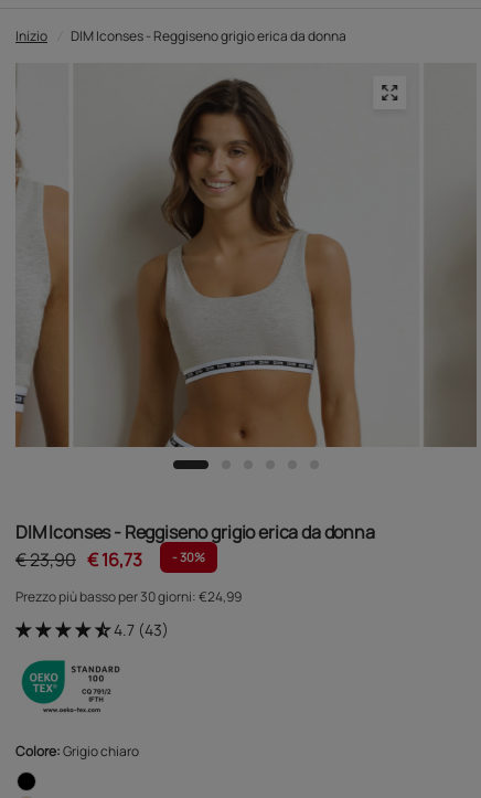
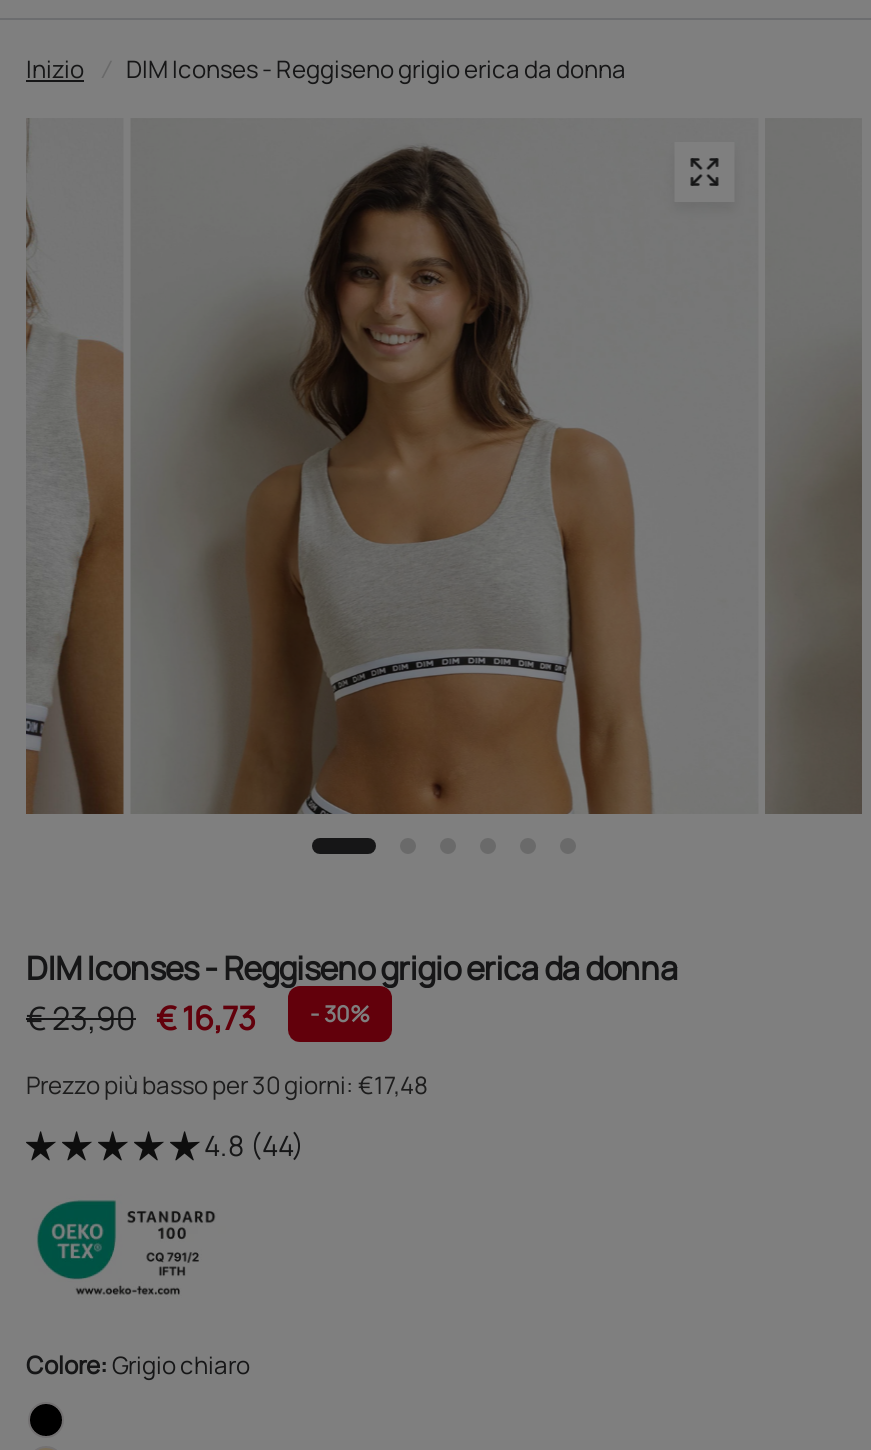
- Prezzo più basso per 30 giorni: €24,99
+ Prezzo più basso per 30 giorni: €17,48

- 4.7 (43)
+ 4.8 (44)
